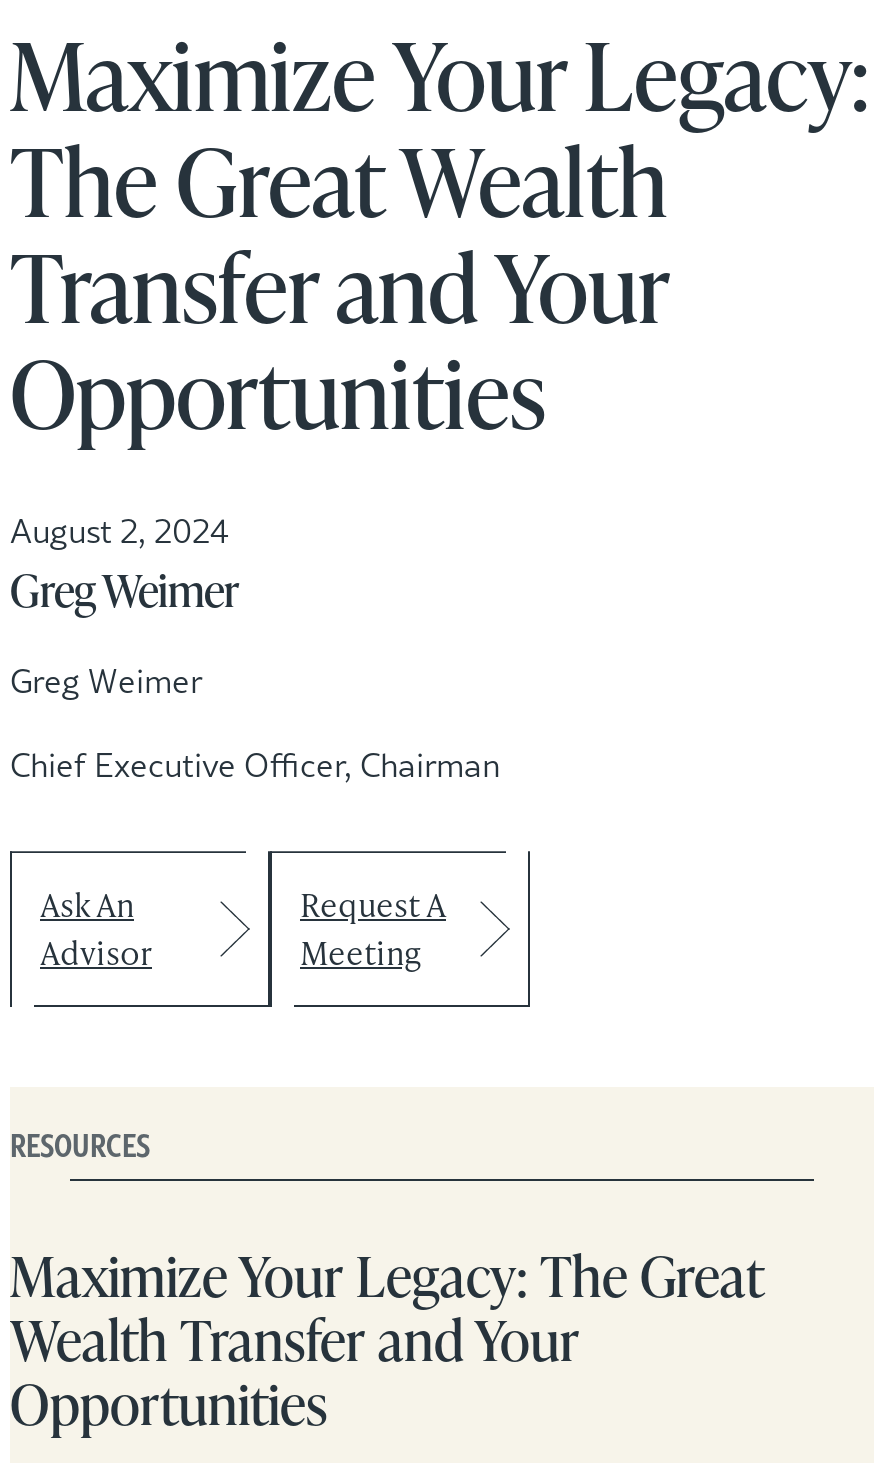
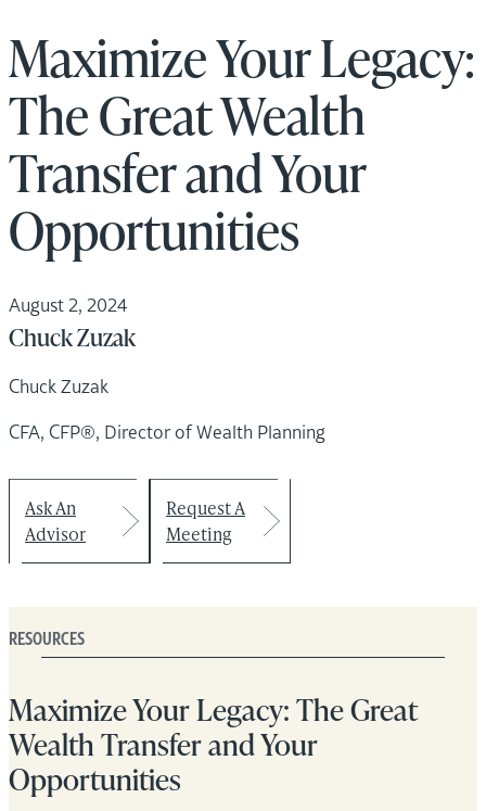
- Greg Weimer
+ Chuck Zuzak

- Greg Weimer
+ Chuck Zuzak

- Chief Executive Officer, Chairman
+ CFA, CFP®, Director of Wealth Planning
